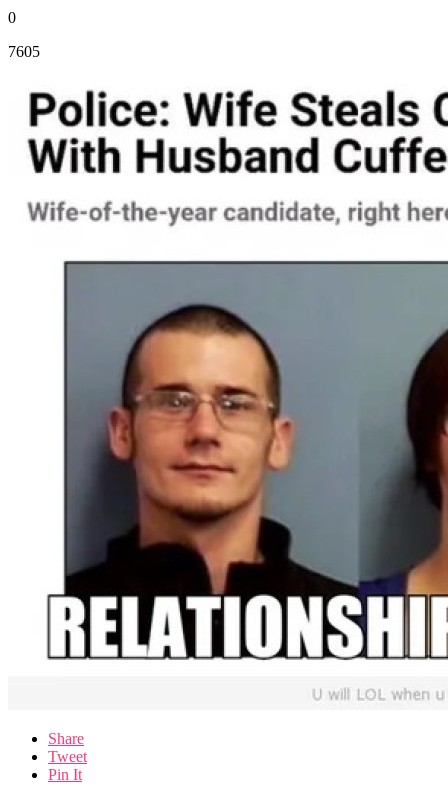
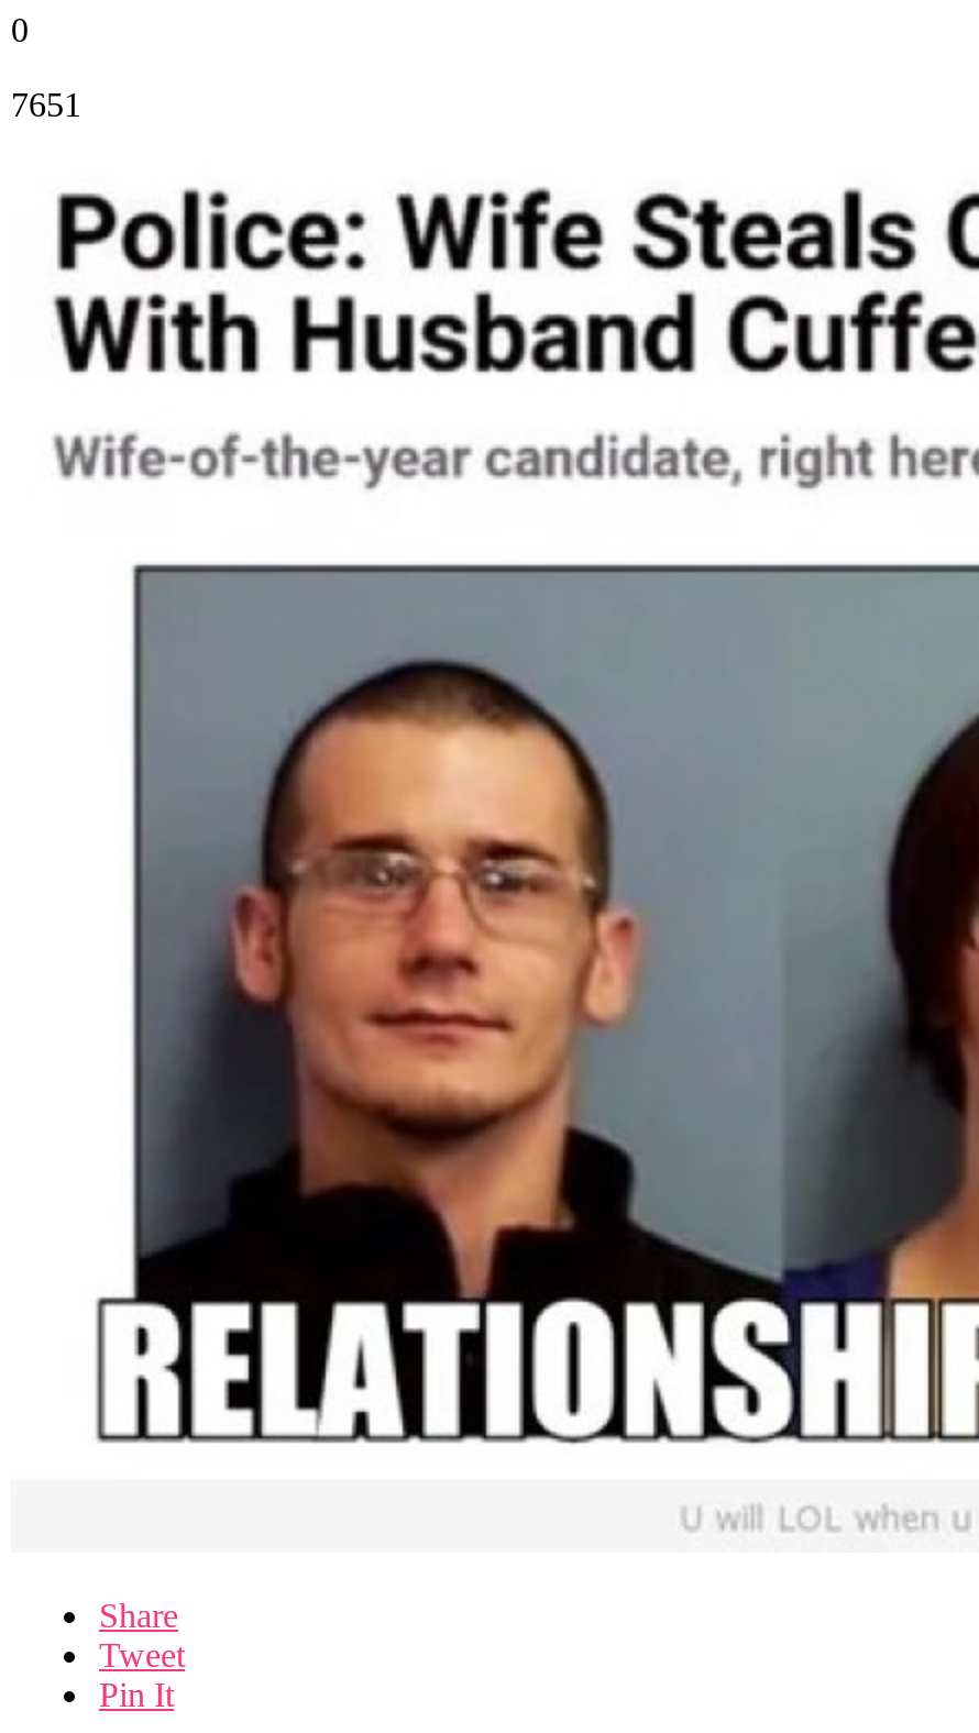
- 7605
+ 7651
